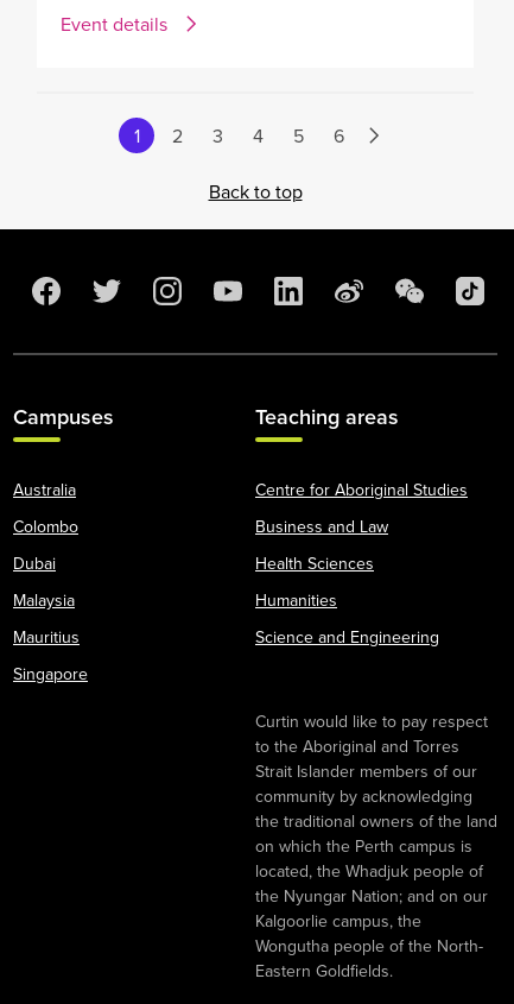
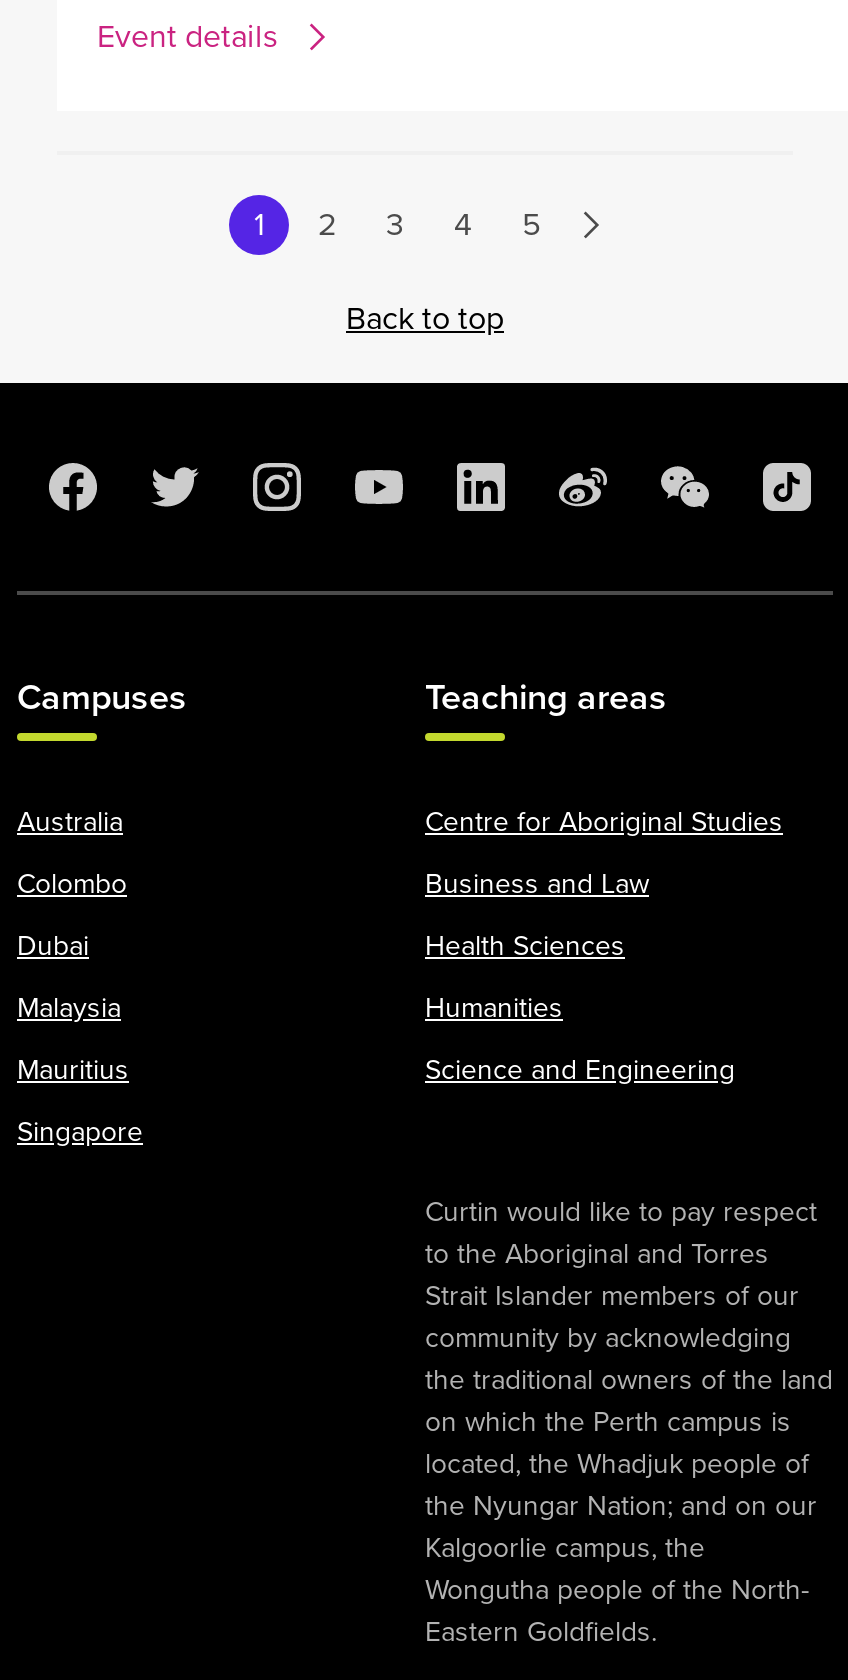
- 6
